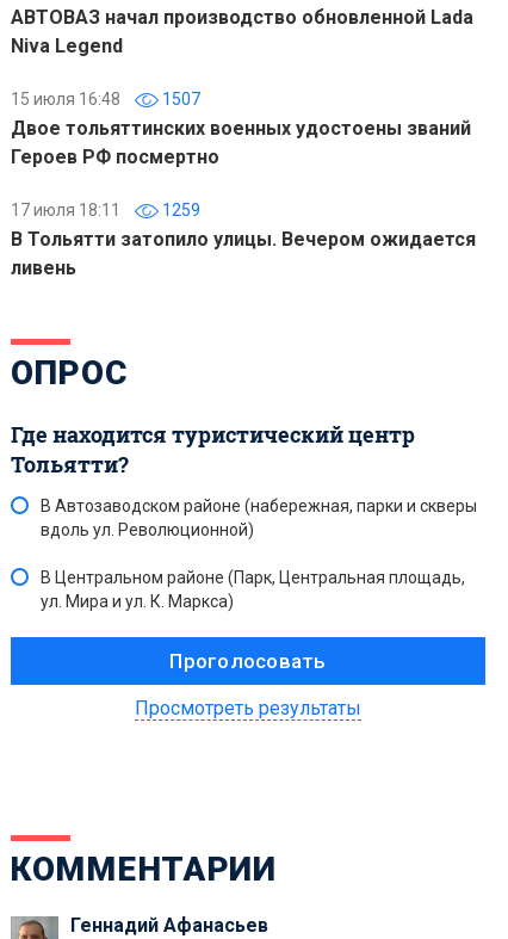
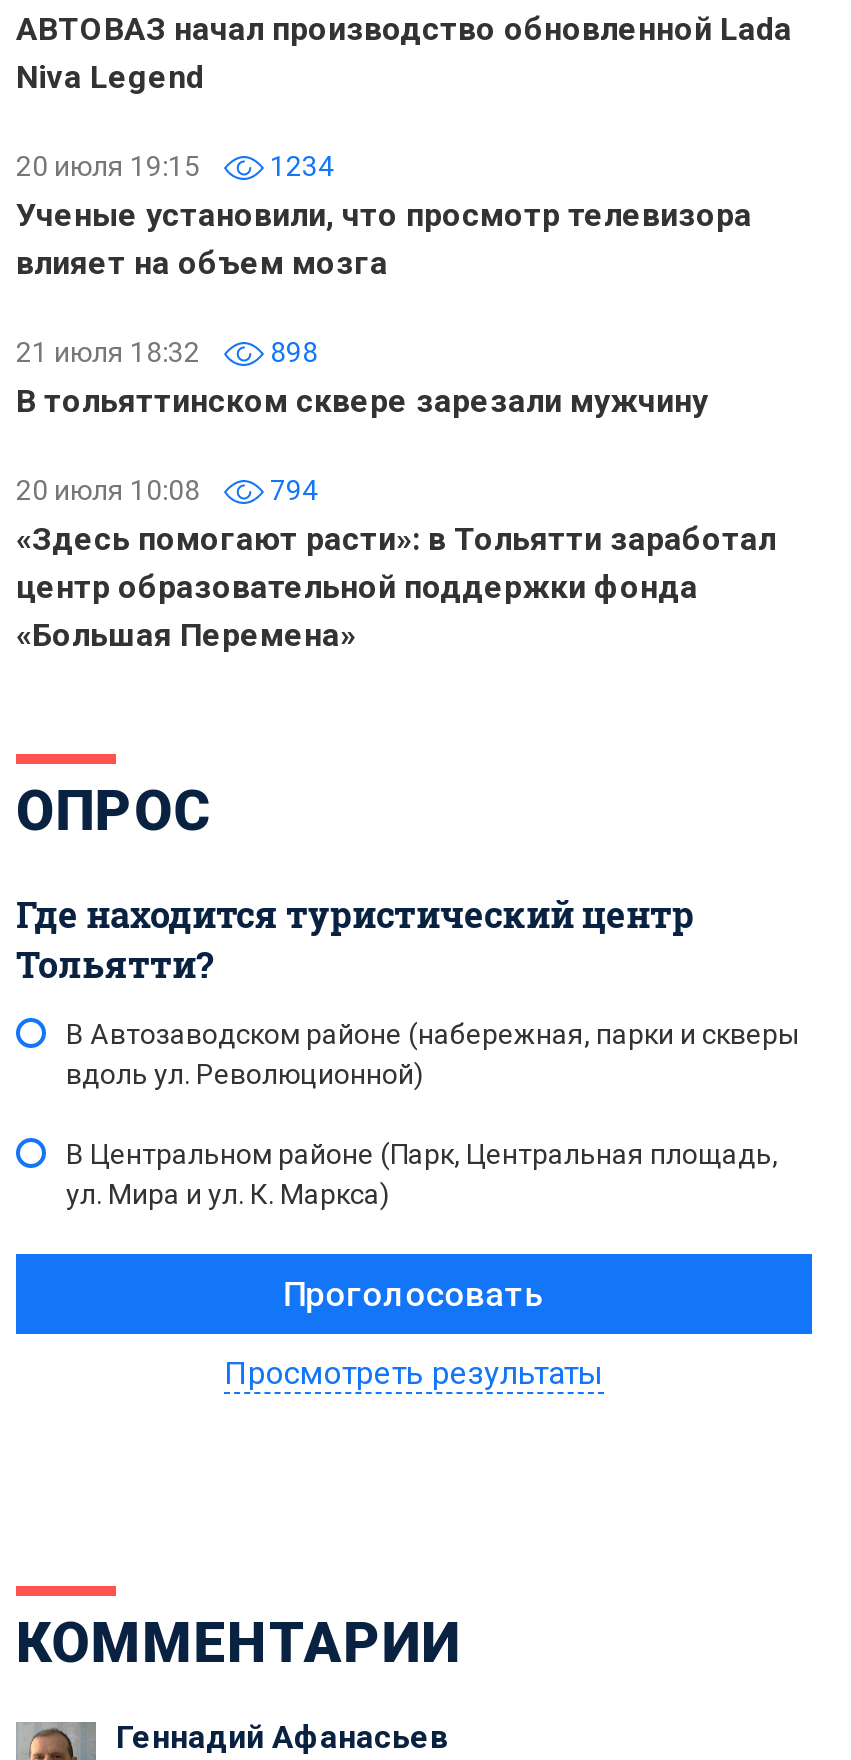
- 15 июля 16:48
- 1507
- Двое тольяттинских военных удостоены званий
- Героев РФ посмертно
- 17 июля 18:11
- 1259
- В Тольятти затопило улицы. Вечером ожидается
- ливень
+ 20 июля 19:15
+ 1234
+ Ученые установили, что просмотр телевизора
+ влияет на объем мозга
+ 21 июля 18:32
+ 898
+ В тольяттинском сквере зарезали мужчину
+ 20 июля 10:08
+ 794
+ «Здесь помогают расти»: в Тольятти заработал
+ центр образовательной поддержки фонда
+ «Большая Перемена»
